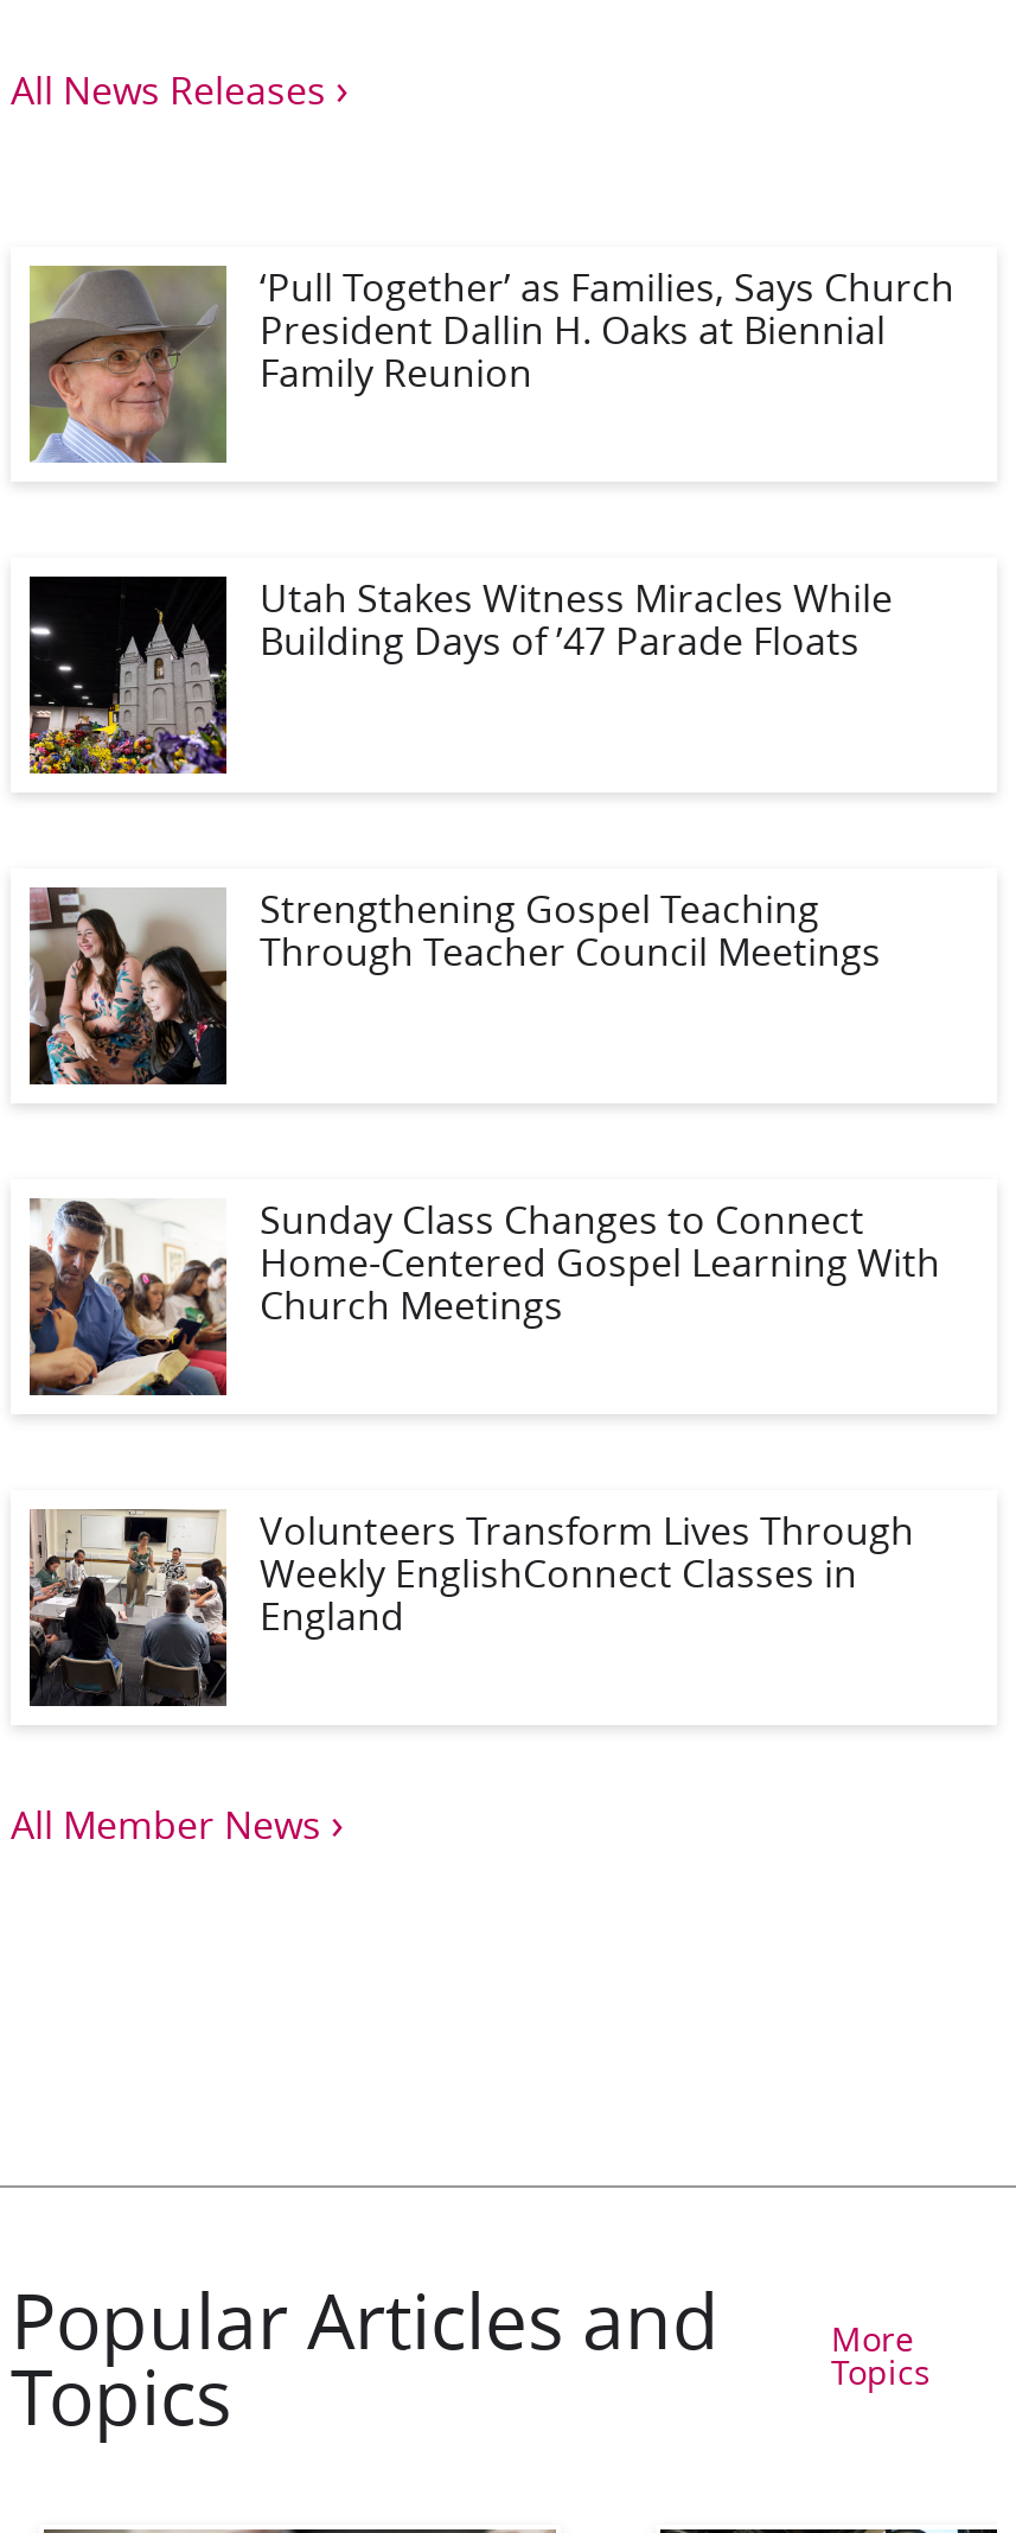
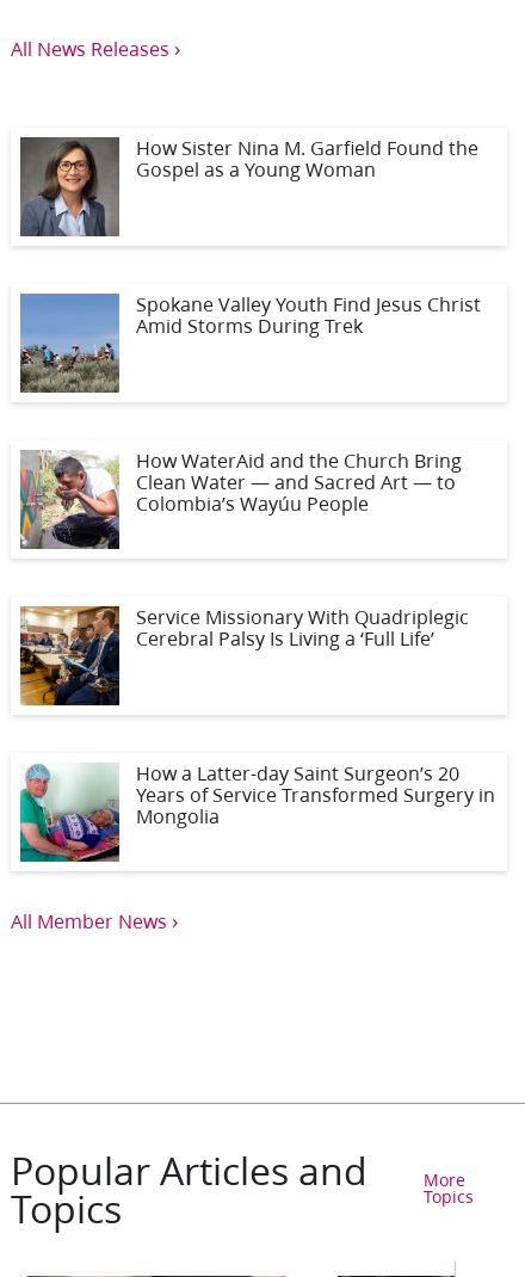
- [image]
- ‘Pull Together’ as Families, Says Church
- President Dallin H. Oaks at Biennial
- Family Reunion
+ [image]
+ How Sister Nina M. Garfield Found the
+ Gospel as a Young Woman

- [image]
- Utah Stakes Witness Miracles While
- Building Days of ’47 Parade Floats
+ [image]
+ Spokane Valley Youth Find Jesus Christ
+ Amid Storms During Trek

- [image]
- Strengthening Gospel Teaching
- Through Teacher Council Meetings
+ [image]
+ How WaterAid and the Church Bring
+ Clean Water — and Sacred Art — to
+ Colombia’s Wayúu People

- [image]
- Sunday Class Changes to Connect
- Home-Centered Gospel Learning With
- Church Meetings
+ [image]
+ Service Missionary With Quadriplegic
+ Cerebral Palsy Is Living a ‘Full Life’

- [image]
- Volunteers Transform Lives Through
- Weekly EnglishConnect Classes in
- England
+ [image]
+ How a Latter-day Saint Surgeon’s 20
+ Years of Service Transformed Surgery in
+ Mongolia
